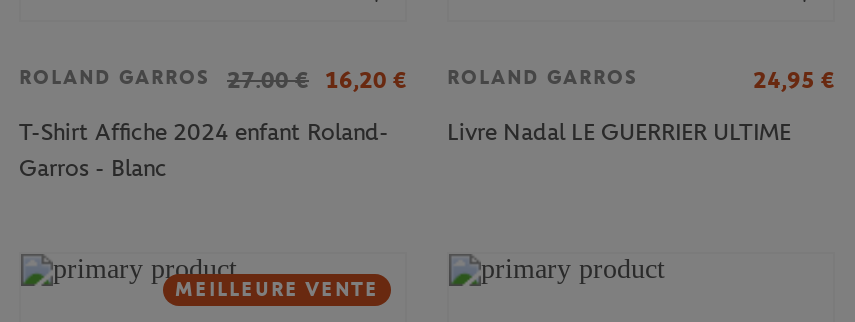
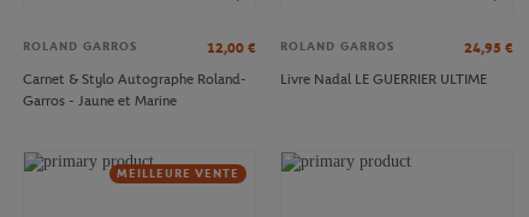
- 27.00 € 16,20 €
+ 12,00 €

- T-Shirt Affiche 2024 enfant Roland-
- Garros - Blanc
+ Carnet & Stylo Autographe Roland-
+ Garros - Jaune et Marine
